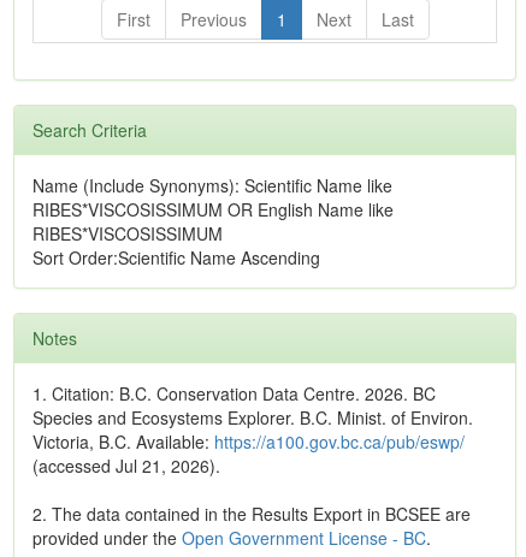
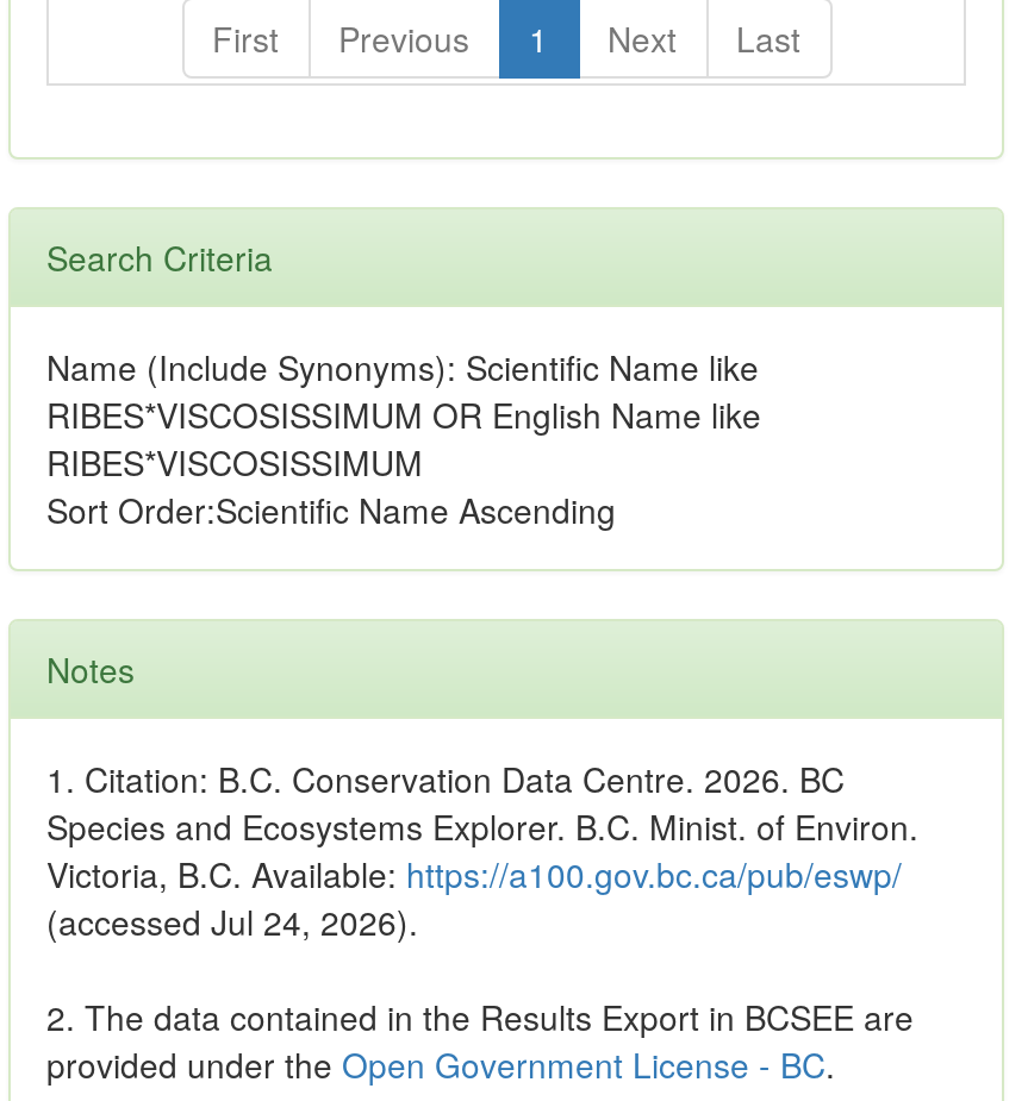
- (accessed Jul 21, 2026).
+ (accessed Jul 24, 2026).
